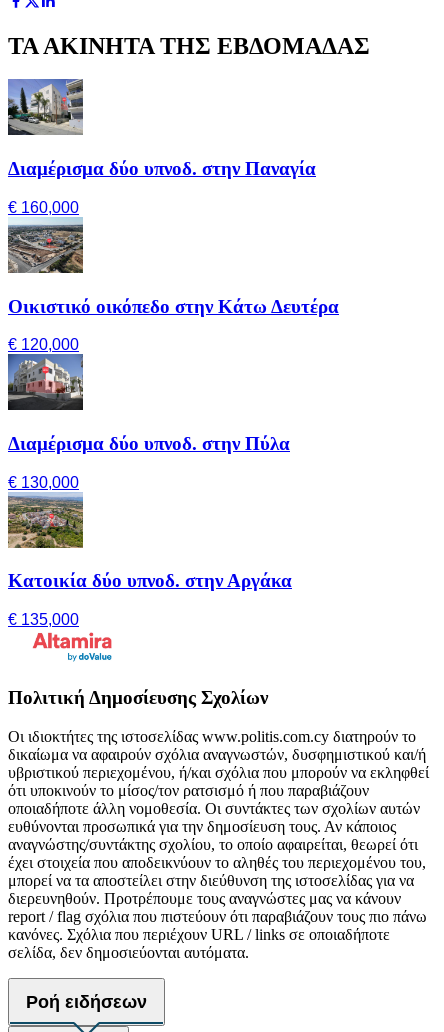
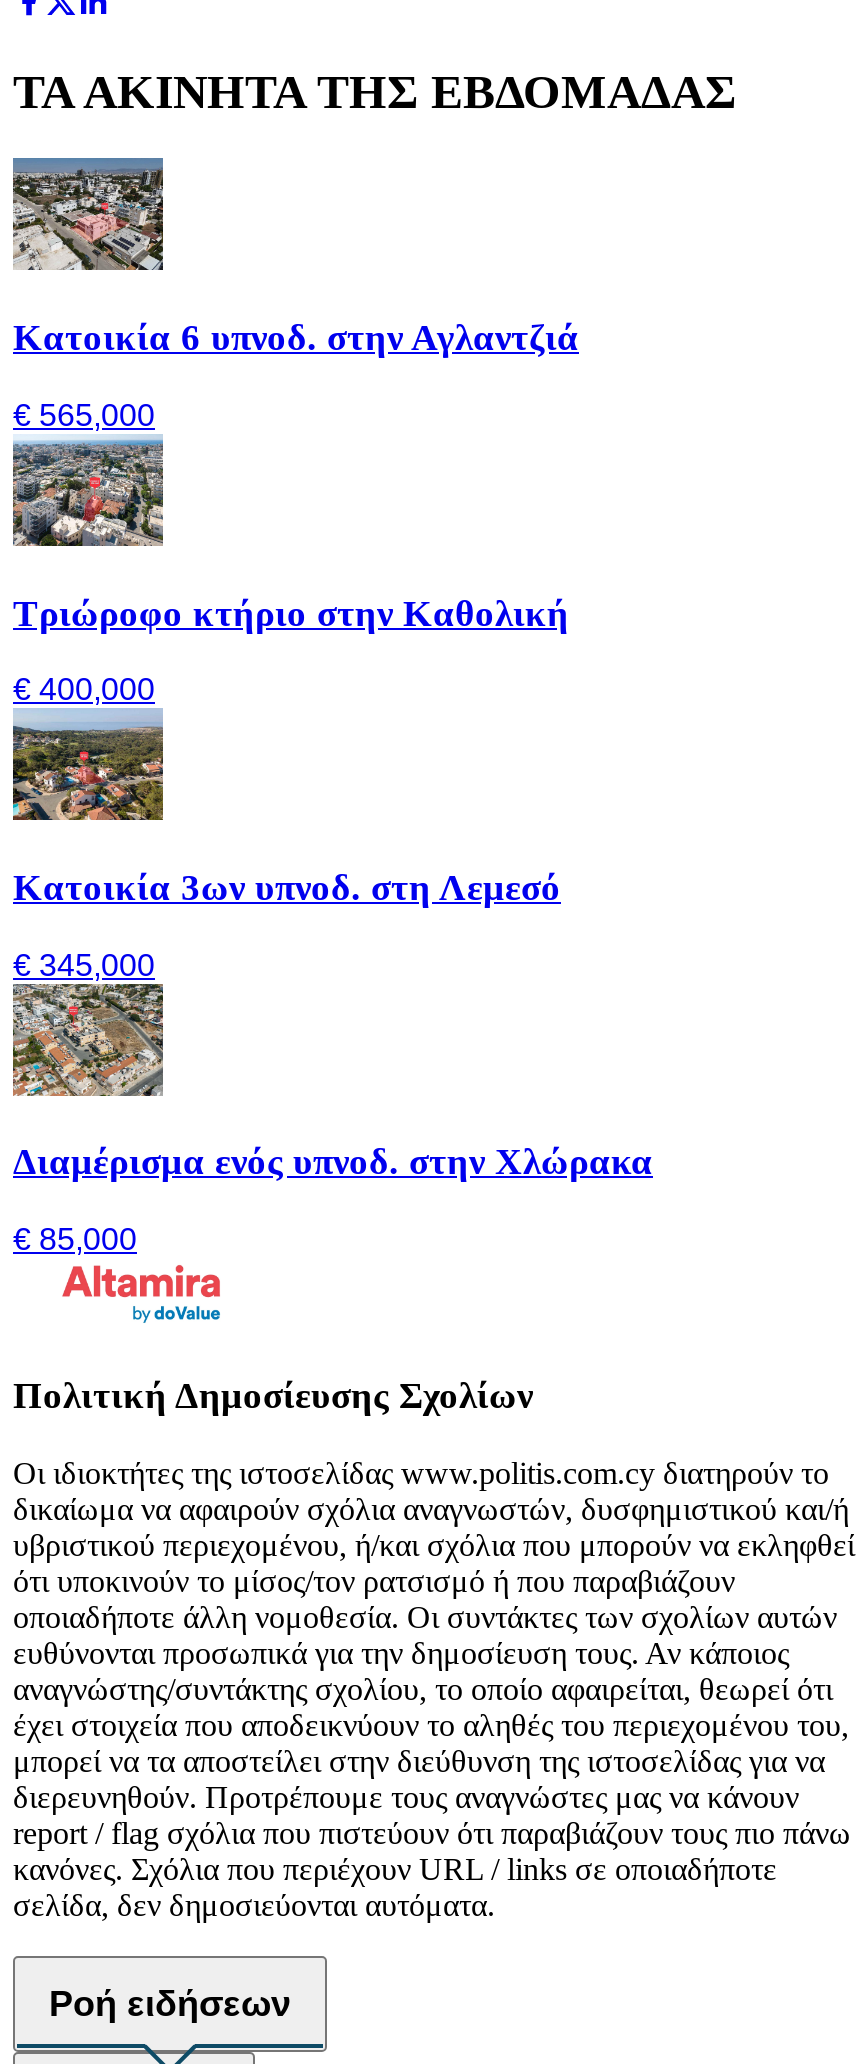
- [image]
- Διαμέρισμα δύο υπνοδ. στην Παναγία
+ [image]
+ Κατοικία 6 υπνοδ. στην Αγλαντζιά

- € 160,000
+ € 565,000

- [image]
- Οικιστικό οικόπεδο στην Κάτω Δευτέρα
+ [image]
+ Τριώροφο κτήριο στην Καθολική

- € 120,000
+ € 400,000

- [image]
- Διαμέρισμα δύο υπνοδ. στην Πύλα
+ [image]
+ Κατοικία 3ων υπνοδ. στη Λεμεσό

- € 130,000
+ € 345,000

- [image]
- Κατοικία δύο υπνοδ. στην Αργάκα
+ [image]
+ Διαμέρισμα ενός υπνοδ. στην Χλώρακα

- € 135,000
+ € 85,000
